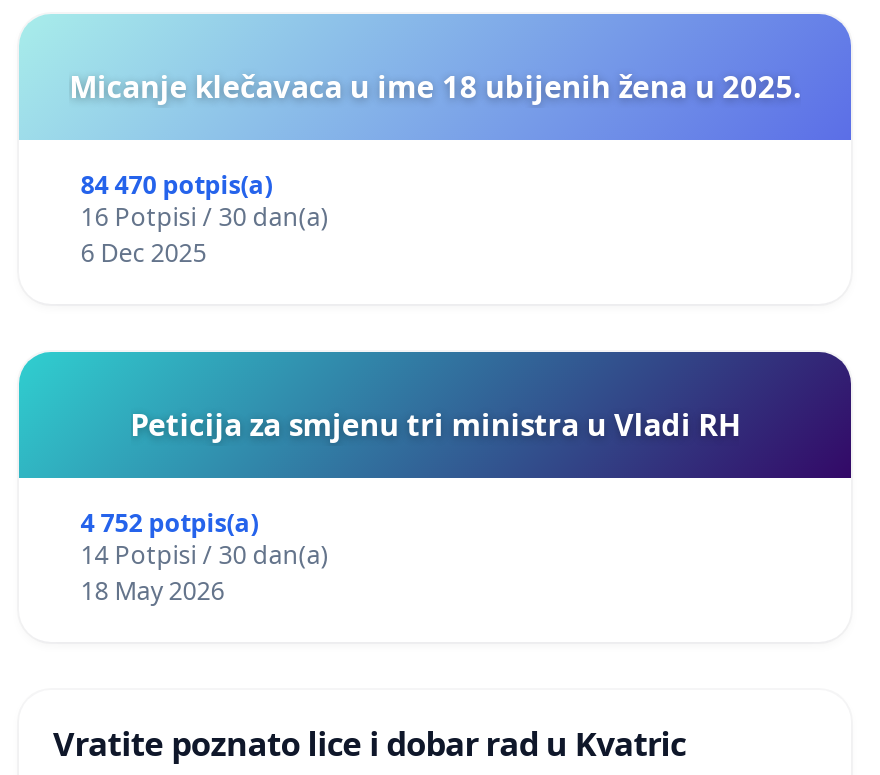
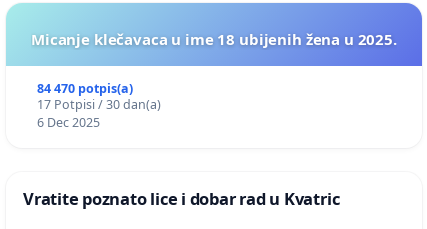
- 16 Potpisi / 30 dan(a)
+ 17 Potpisi / 30 dan(a)

- Peticija za smjenu tri ministra u Vladi RH
- 4 752 potpis(a)
- 14 Potpisi / 30 dan(a)
- 18 May 2026
